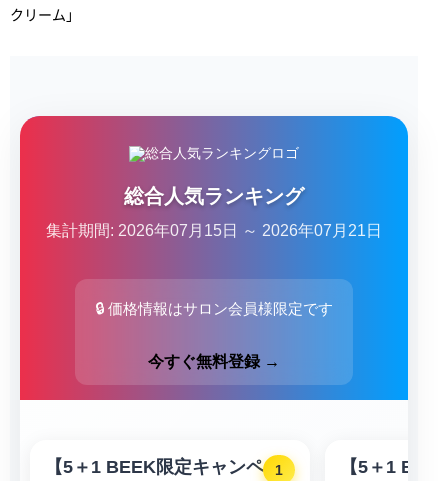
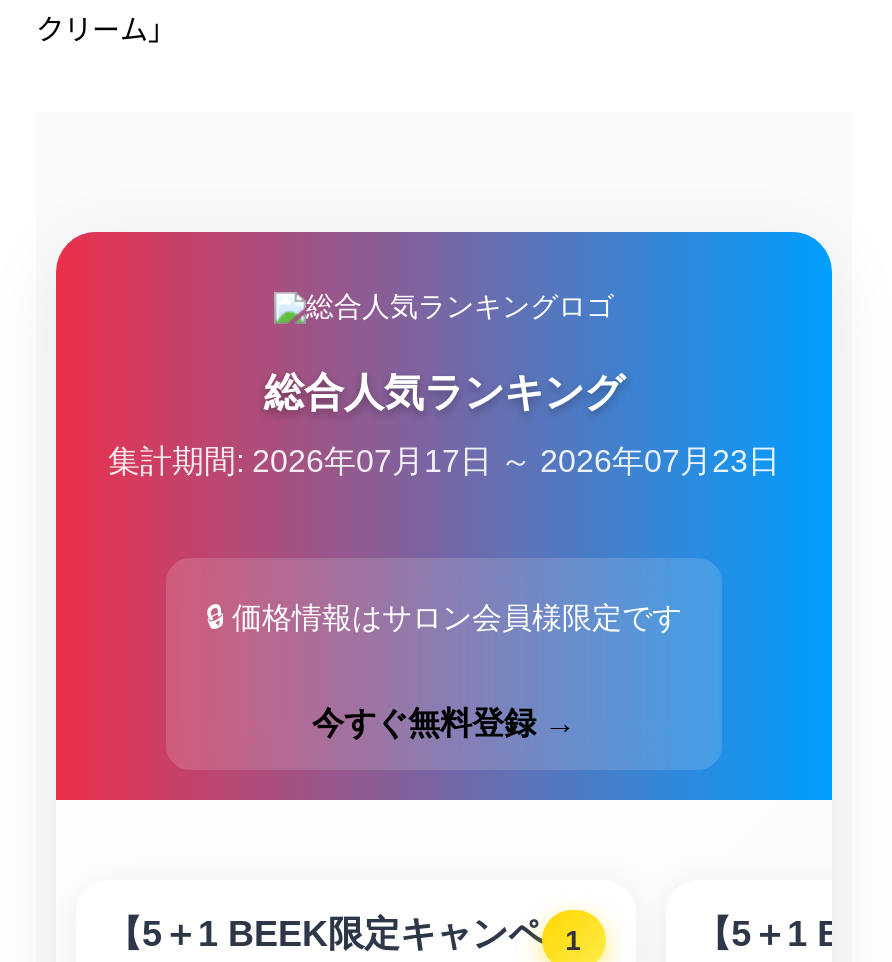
- 集計期間: 2026年07月15日 ～ 2026年07月21日
+ 集計期間: 2026年07月17日 ～ 2026年07月23日
